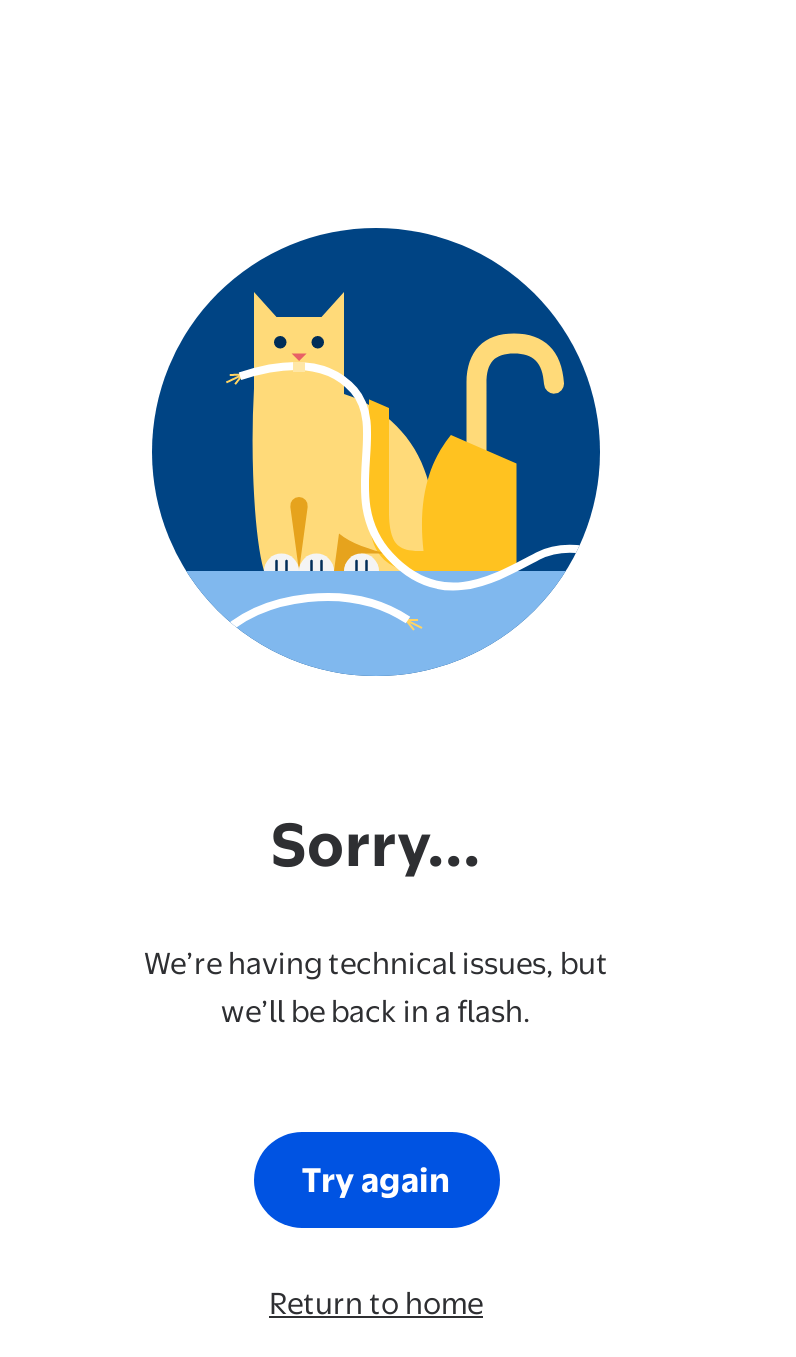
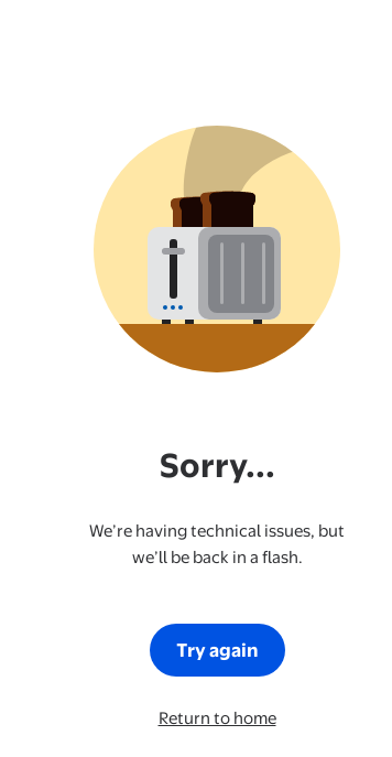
- [image]
+ [image]
